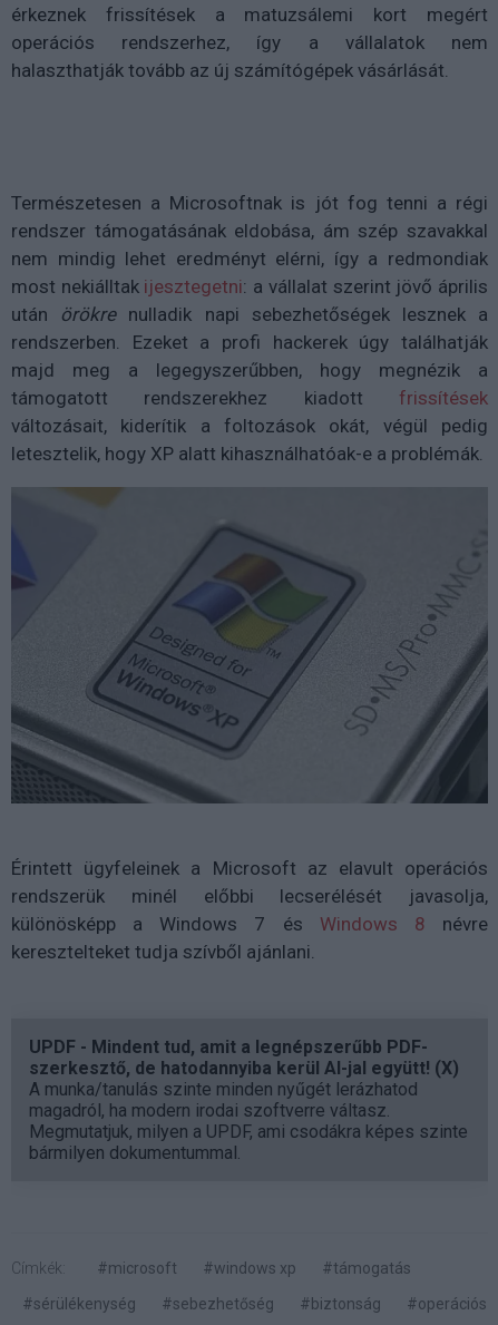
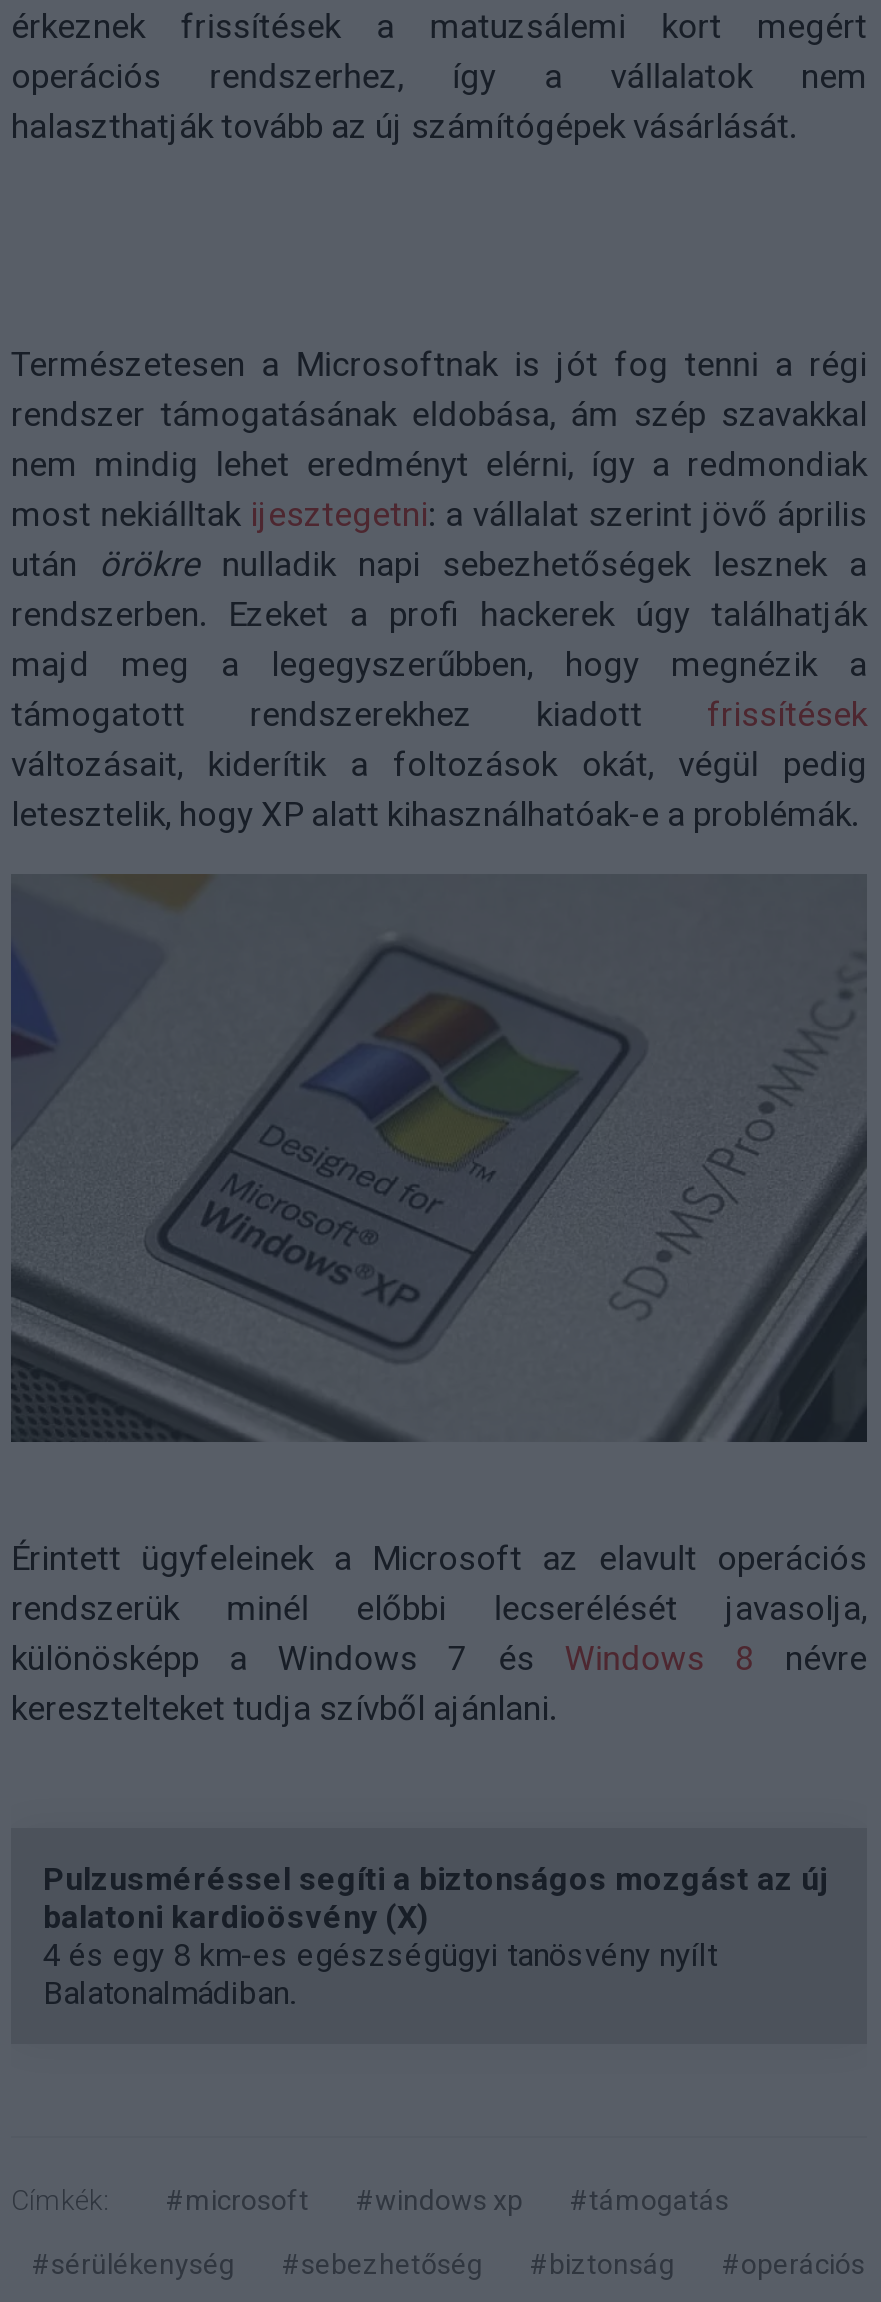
- UPDF - Mindent tud, amit a legnépszerűbb PDF-
- szerkesztő, de hatodannyiba kerül AI-jal együtt! (X)
- A munka/tanulás szinte minden nyűgét lerázhatod
- magadról, ha modern irodai szoftverre váltasz.
- Megmutatjuk, milyen a UPDF, ami csodákra képes szinte
- bármilyen dokumentummal.
+ Pulzusméréssel segíti a biztonságos mozgást az új
+ balatoni kardioösvény (X)
+ 4 és egy 8 km-es egészségügyi tanösvény nyílt
+ Balatonalmádiban.
